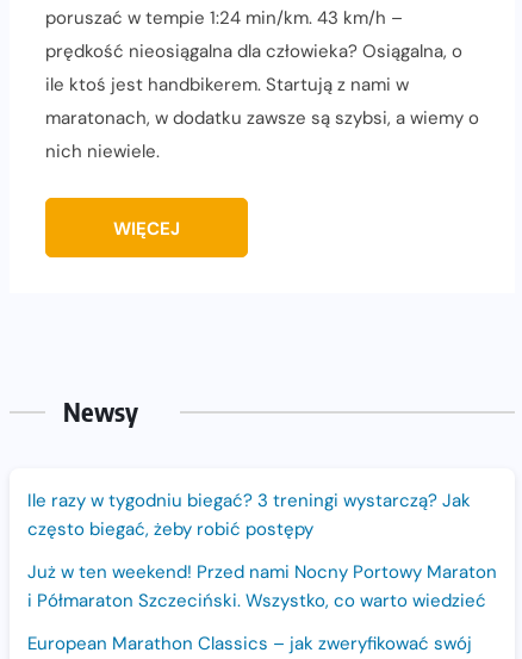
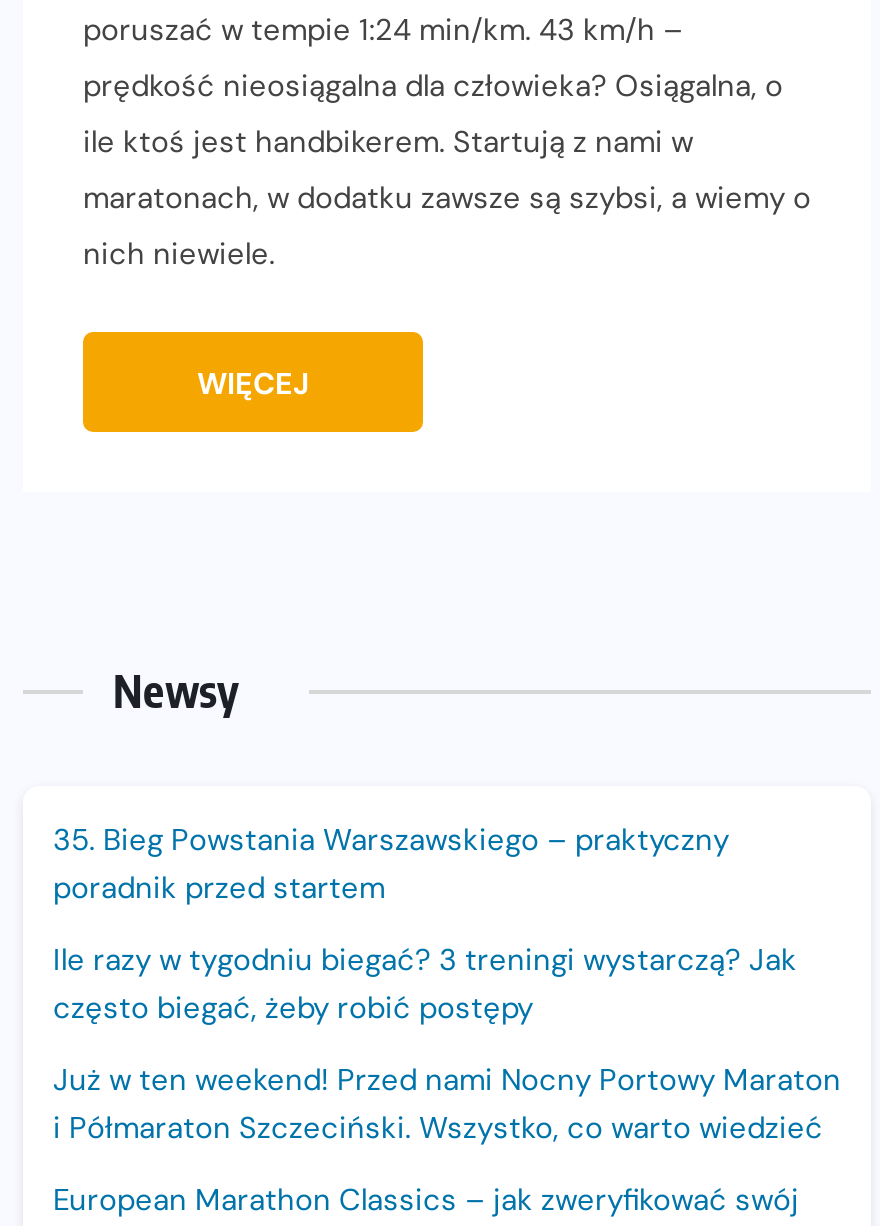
+ 35. Bieg Powstania Warszawskiego – praktyczny
+ poradnik przed startem
